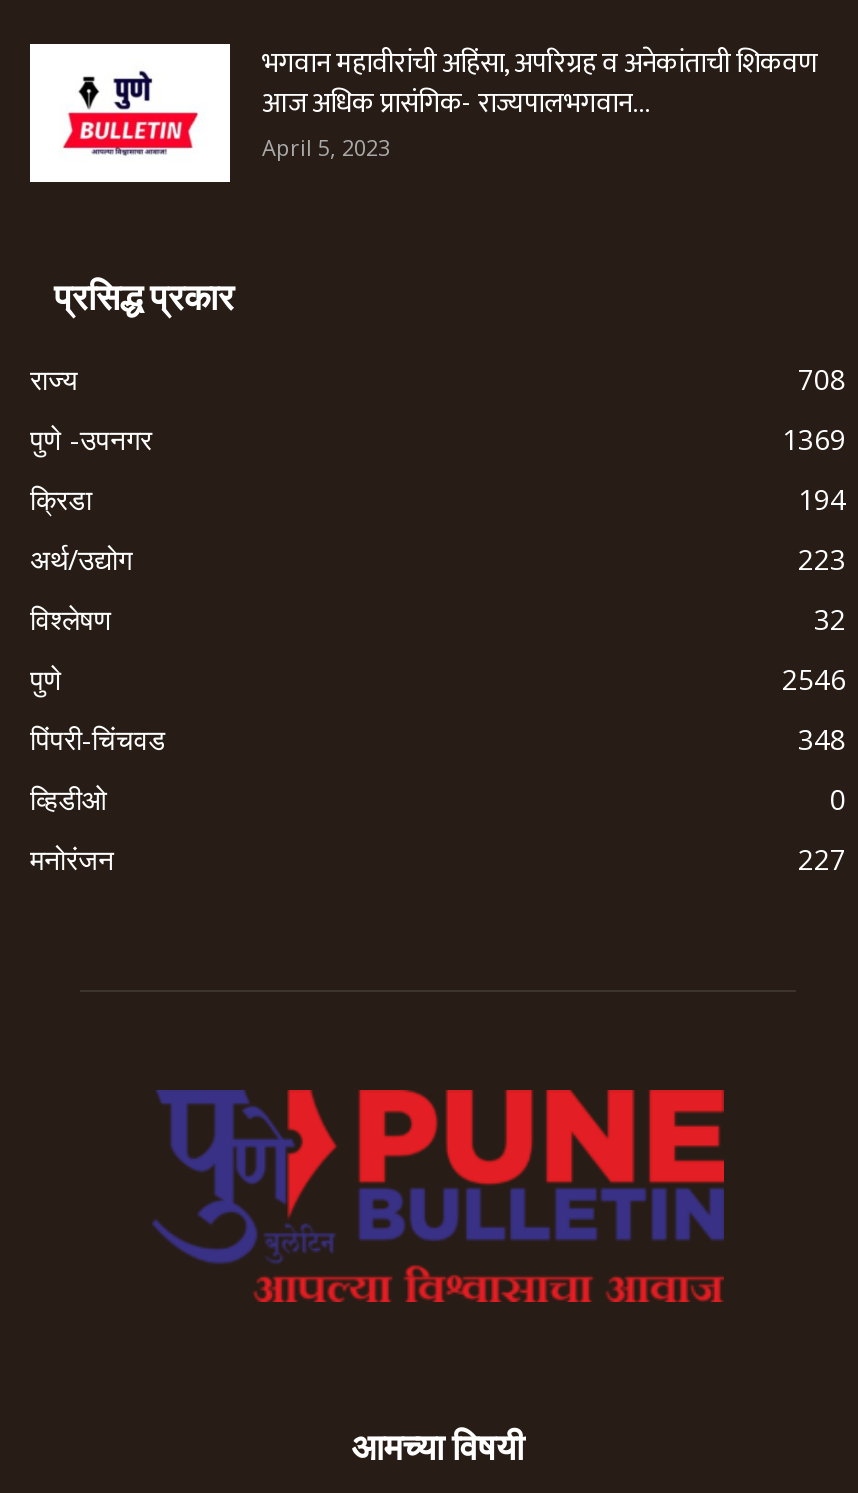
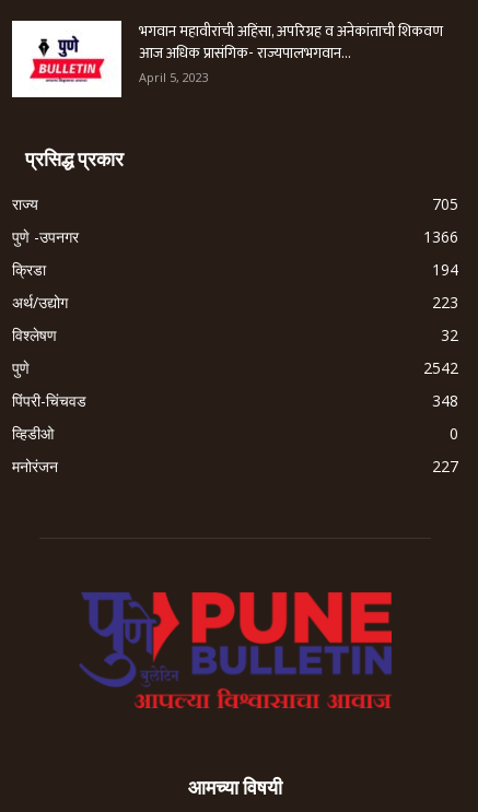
- 708
+ 705

- 1369
+ 1366

- 2546
+ 2542
